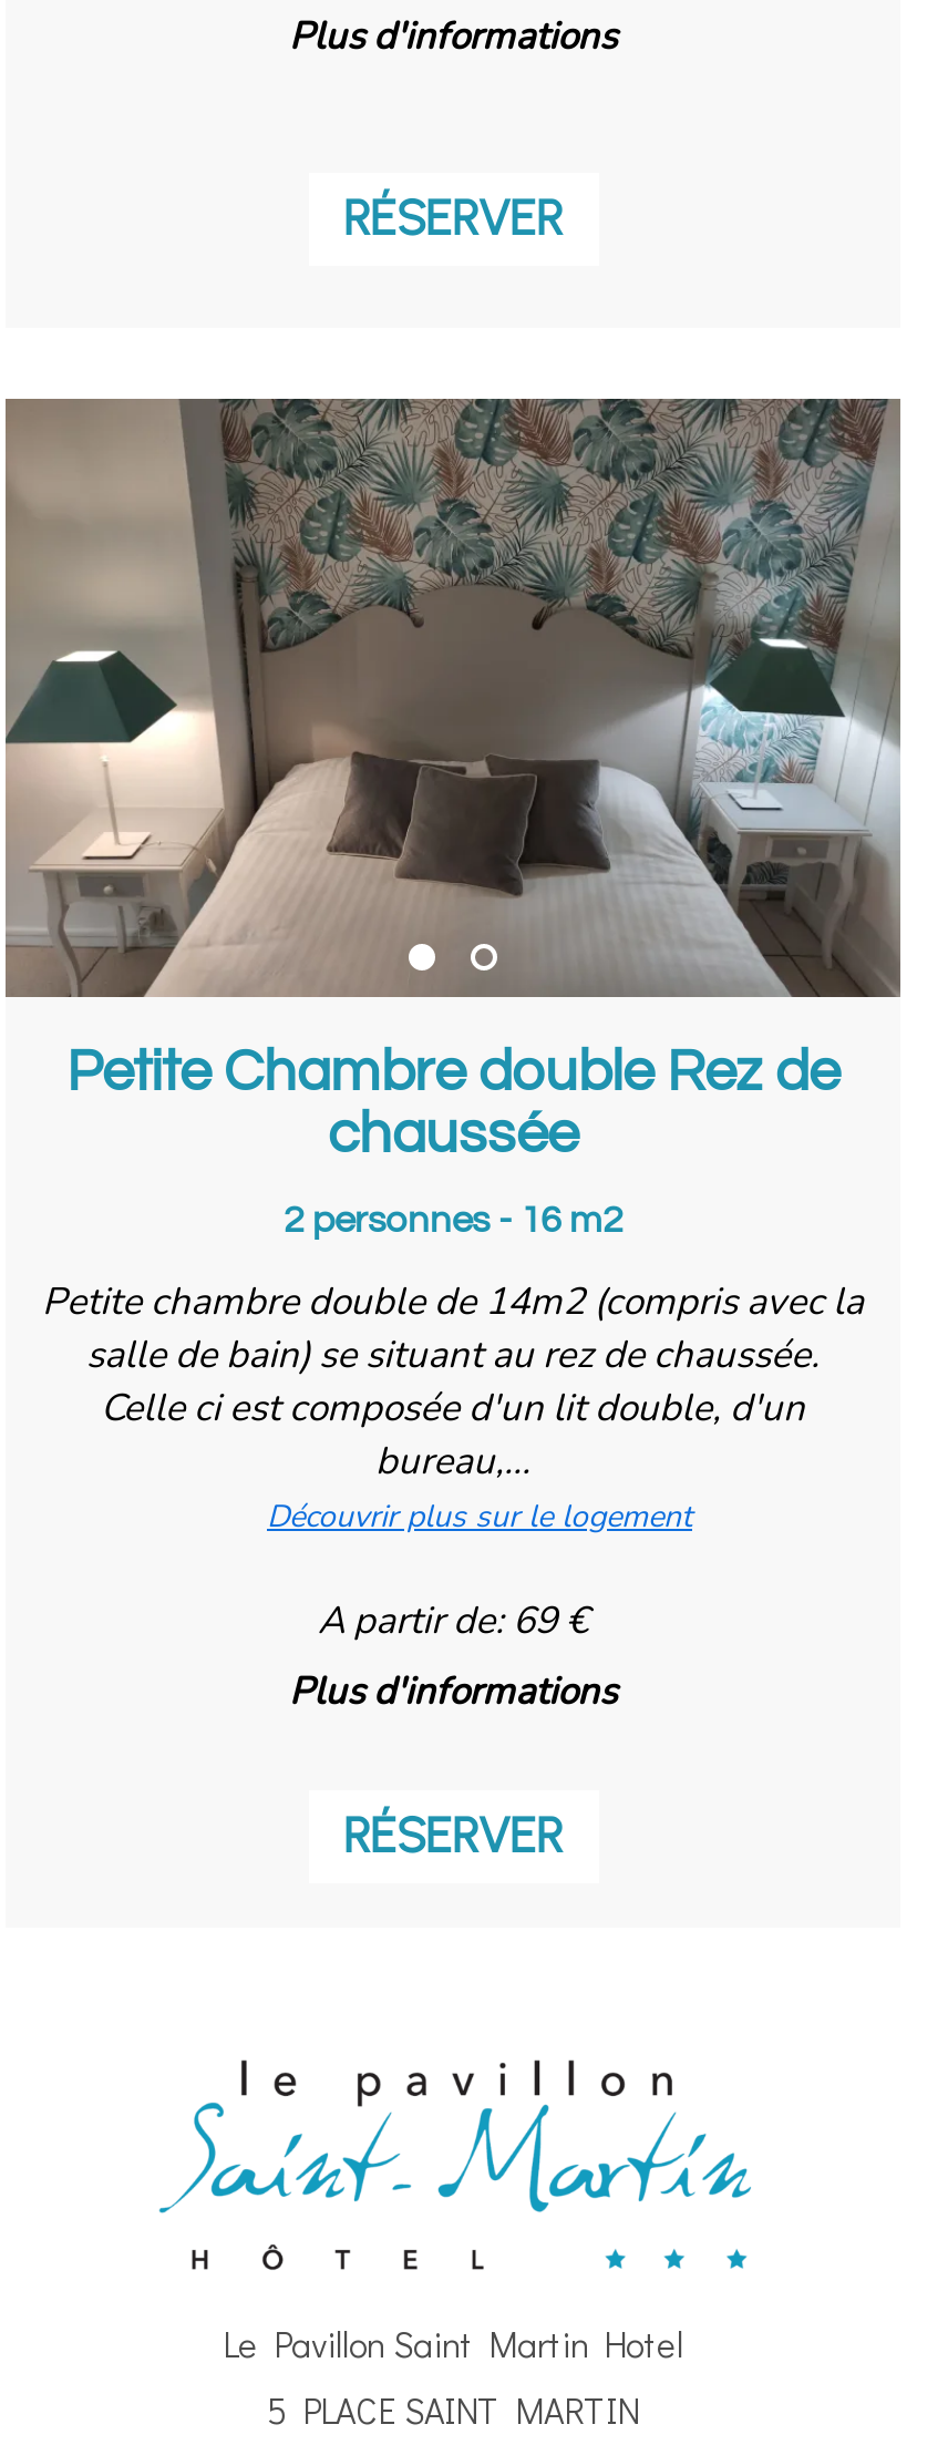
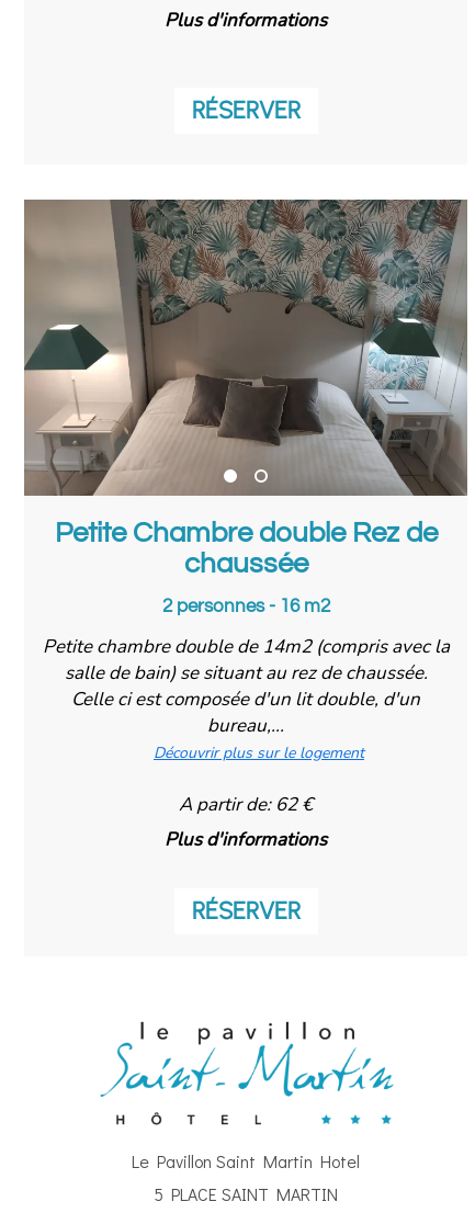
- A partir de: 69 €
+ A partir de: 62 €
